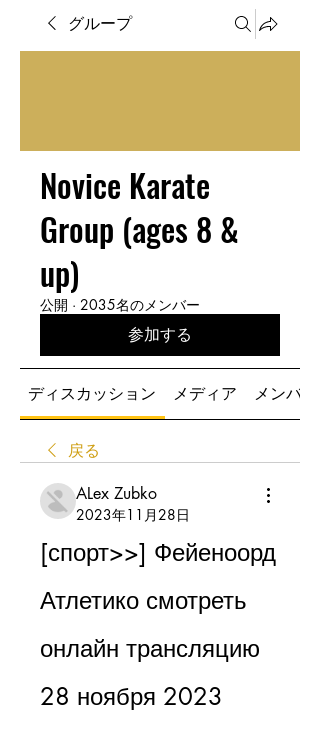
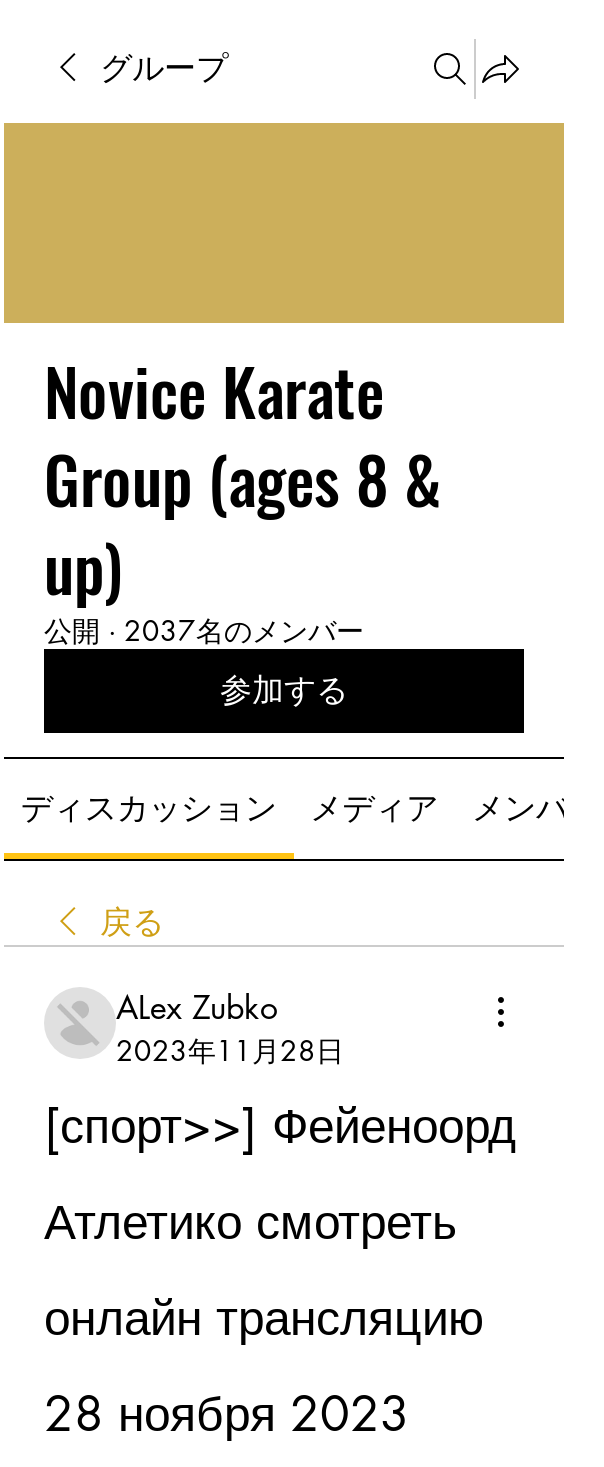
- 公開 · 2035名のメンバー
+ 公開 · 2037名のメンバー
